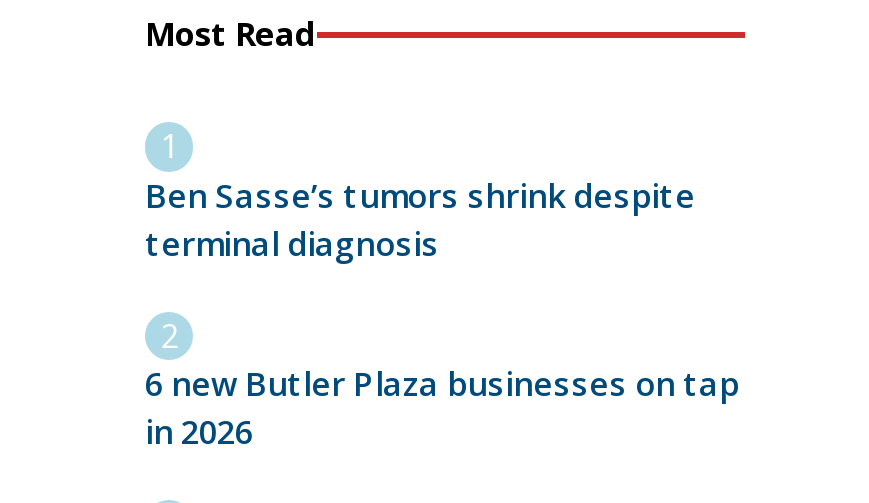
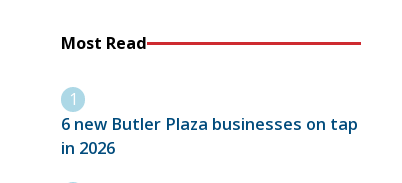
- Ben Sasse’s tumors shrink despite
- terminal diagnosis
